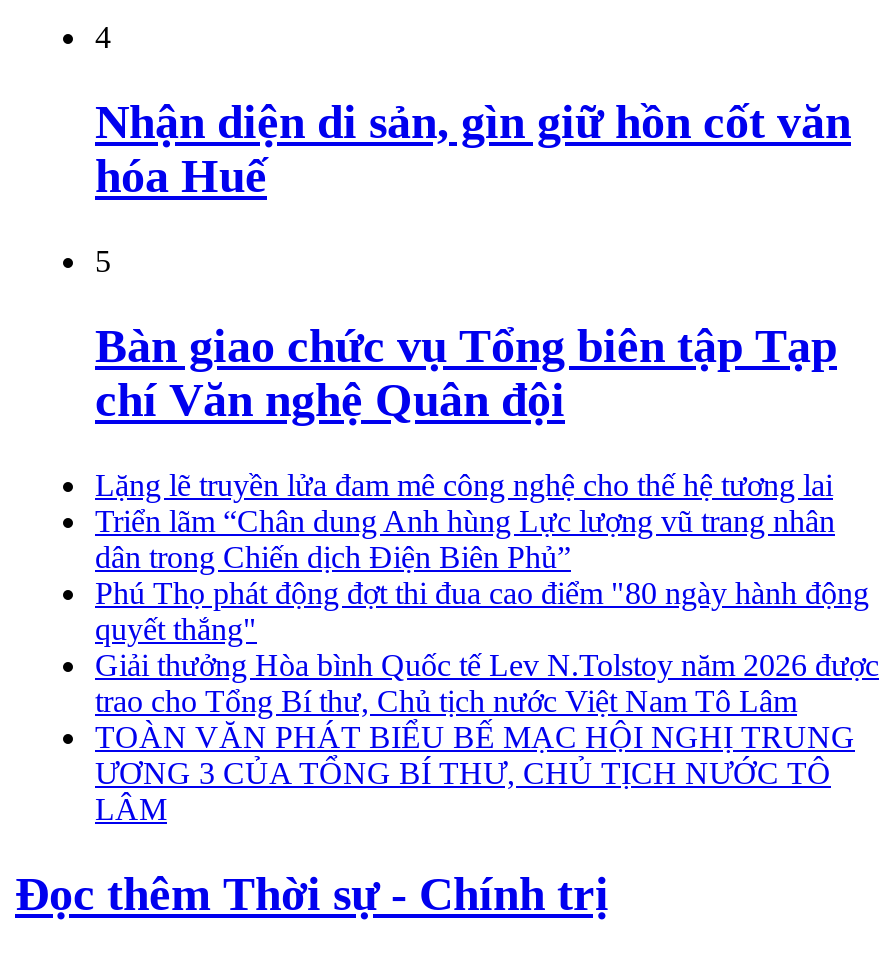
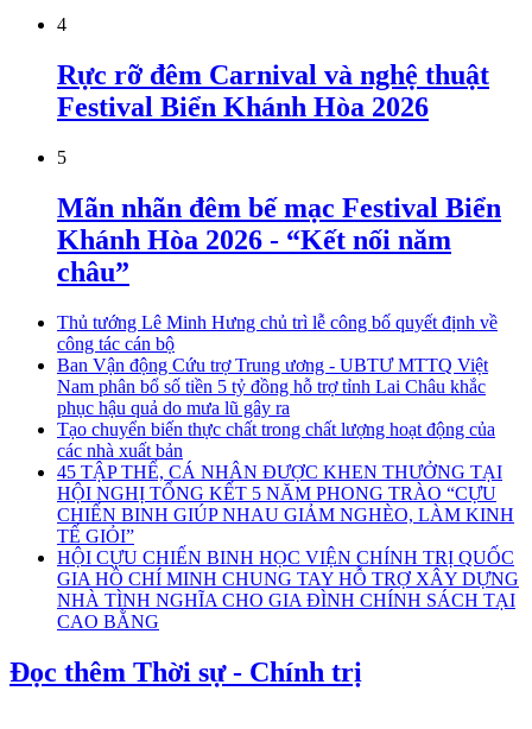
- Nhận diện di sản, gìn giữ hồn cốt văn
- hóa Huế
+ Rực rỡ đêm Carnival và nghệ thuật
+ Festival Biển Khánh Hòa 2026

- Bàn giao chức vụ Tổng biên tập Tạp
- chí Văn nghệ Quân đội
+ Mãn nhãn đêm bế mạc Festival Biển
+ Khánh Hòa 2026 - “Kết nối năm
+ châu”

- Lặng lẽ truyền lửa đam mê công nghệ cho thế hệ tương lai
- Triển lãm “Chân dung Anh hùng Lực lượng vũ trang nhân
- dân trong Chiến dịch Điện Biên Phủ”
- Phú Thọ phát động đợt thi đua cao điểm "80 ngày hành động
- quyết thắng"
- Giải thưởng Hòa bình Quốc tế Lev N.Tolstoy năm 2026 được
- trao cho Tổng Bí thư, Chủ tịch nước Việt Nam Tô Lâm
- TOÀN VĂN PHÁT BIỂU BẾ MẠC HỘI NGHỊ TRUNG
- ƯƠNG 3 CỦA TỔNG BÍ THƯ, CHỦ TỊCH NƯỚC TÔ
- LÂM
+ Thủ tướng Lê Minh Hưng chủ trì lễ công bố quyết định về
+ công tác cán bộ
+ Ban Vận động Cứu trợ Trung ương - UBTƯ MTTQ Việt
+ Nam phân bổ số tiền 5 tỷ đồng hỗ trợ tỉnh Lai Châu khắc
+ phục hậu quả do mưa lũ gây ra
+ Tạo chuyển biến thực chất trong chất lượng hoạt động của
+ các nhà xuất bản
+ 45 TẬP THỂ, CÁ NHÂN ĐƯỢC KHEN THƯỞNG TẠI
+ HỘI NGHỊ TỔNG KẾT 5 NĂM PHONG TRÀO “CỰU
+ CHIẾN BINH GIÚP NHAU GIẢM NGHÈO, LÀM KINH
+ TẾ GIỎI”
+ HỘI CỰU CHIẾN BINH HỌC VIỆN CHÍNH TRỊ QUỐC
+ GIA HỒ CHÍ MINH CHUNG TAY HỖ TRỢ XÂY DỰNG
+ NHÀ TÌNH NGHĨA CHO GIA ĐÌNH CHÍNH SÁCH TẠI
+ CAO BẰNG
